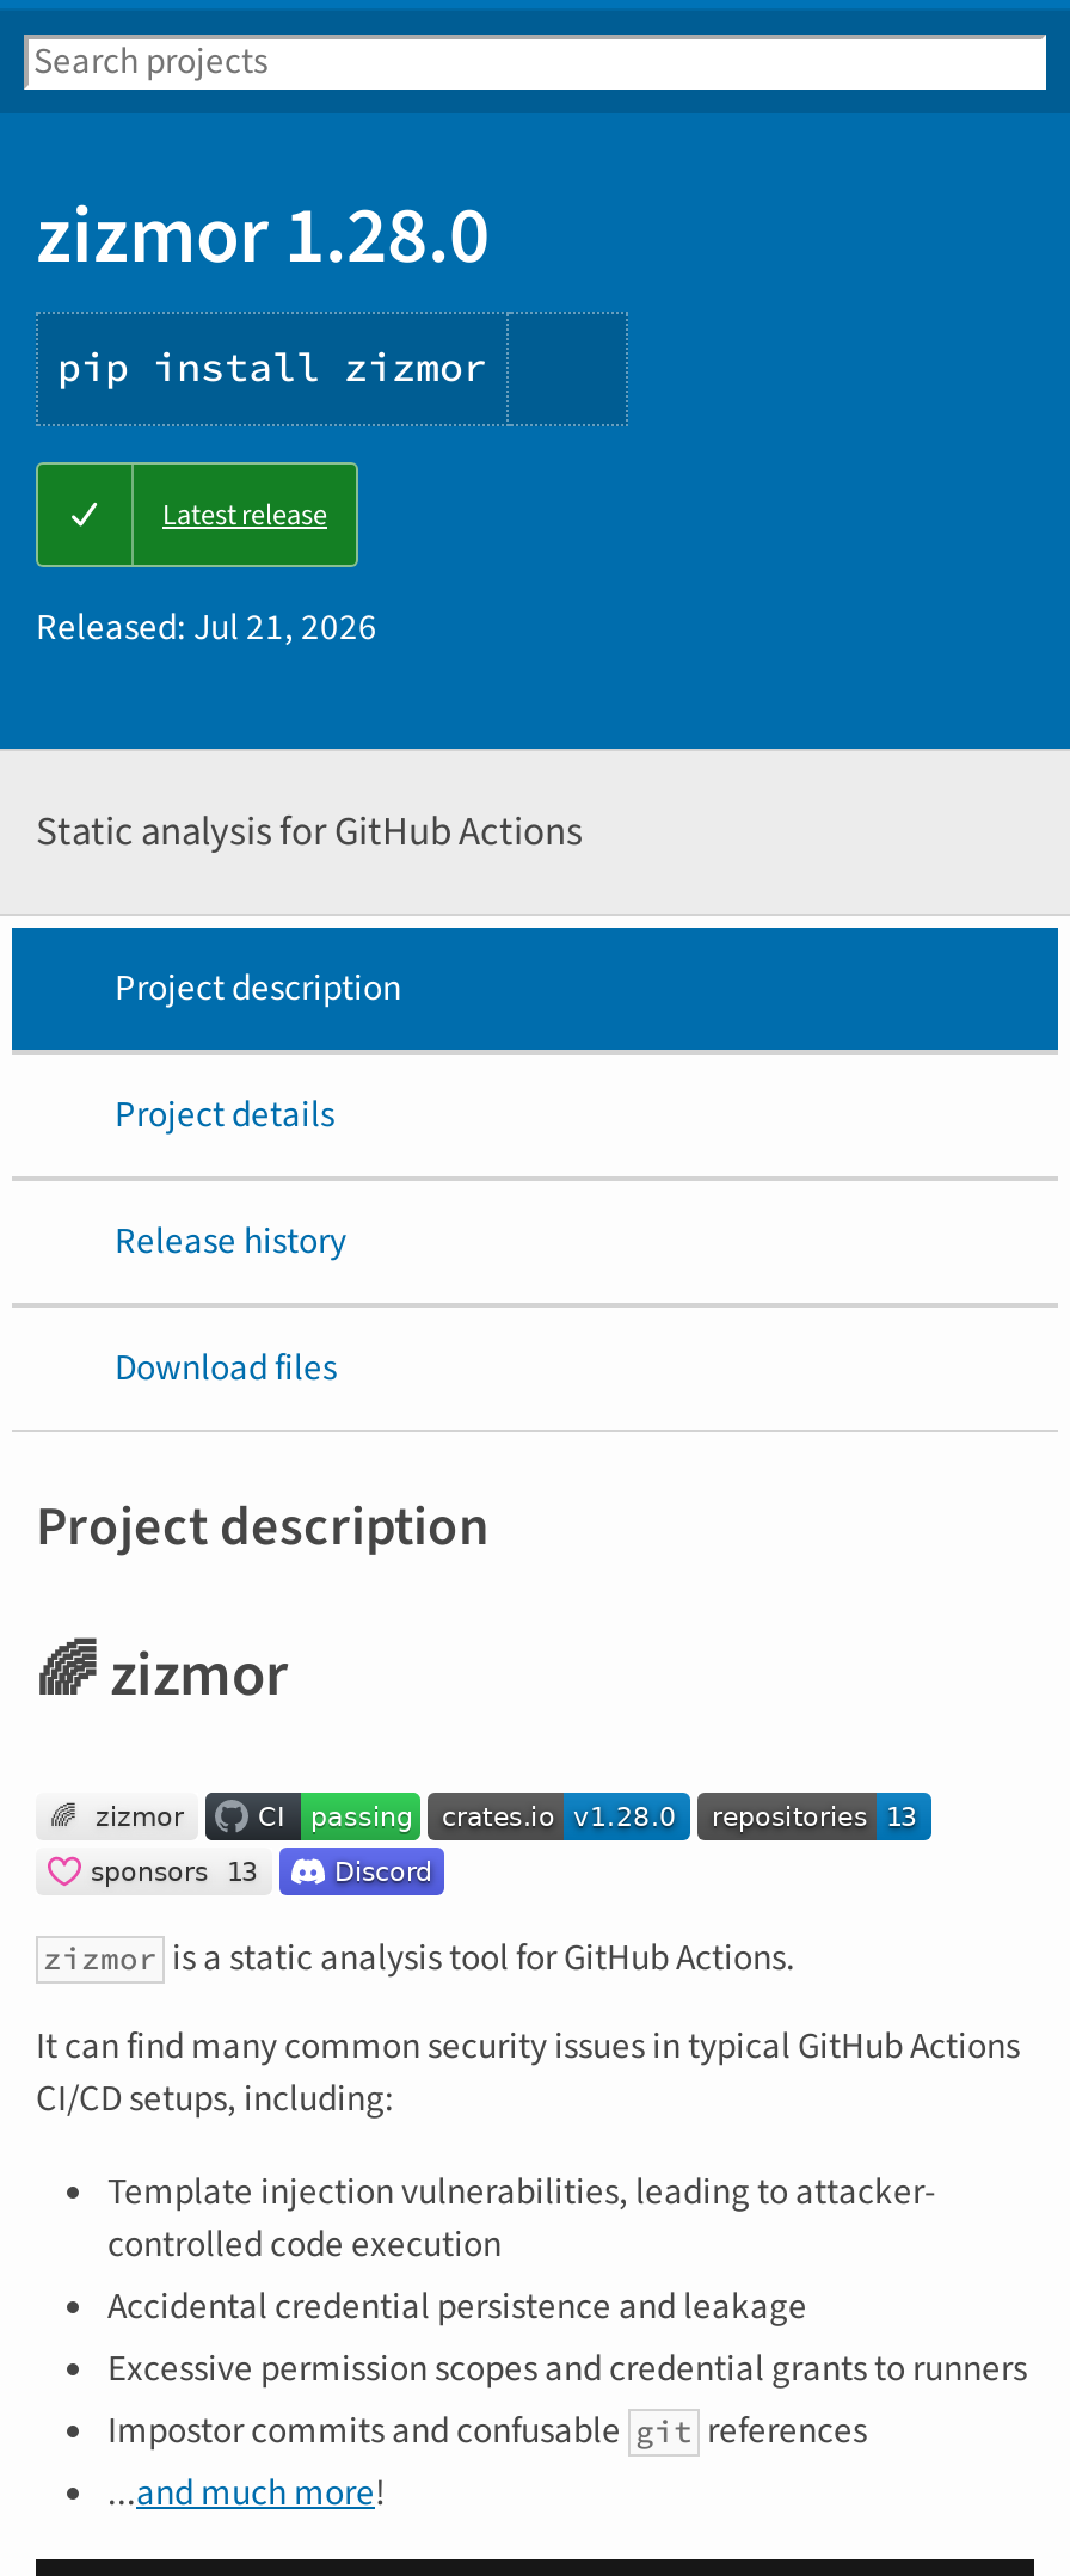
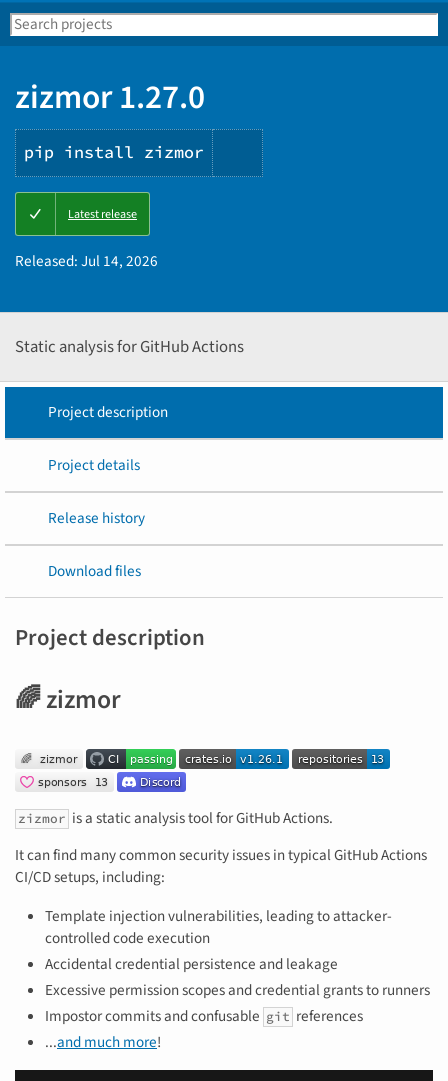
- zizmor 1.28.0
+ zizmor 1.27.0

- Released: Jul 21, 2026
+ Released: Jul 14, 2026
